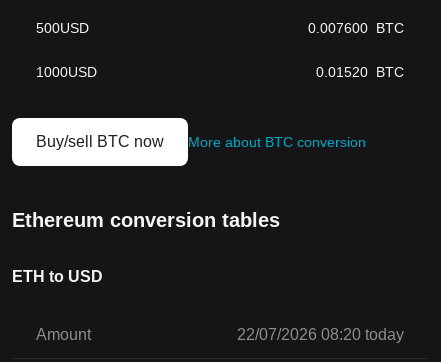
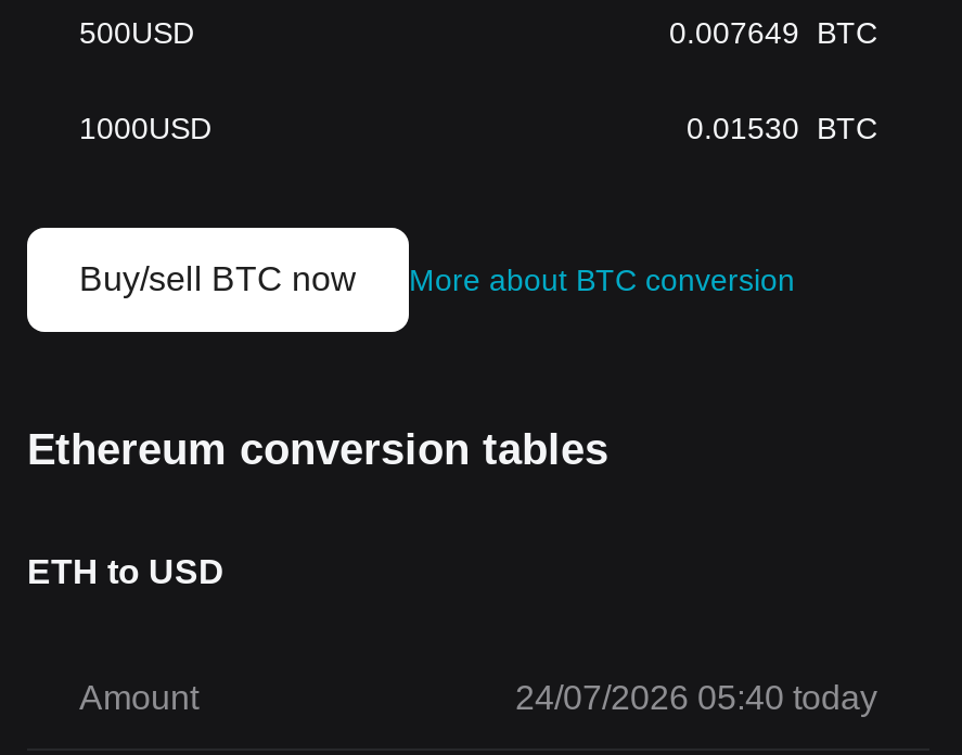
- 0.007600 BTC
+ 0.007649 BTC

- 0.01520 BTC
+ 0.01530 BTC

- 22/07/2026 08:20 today
+ 24/07/2026 05:40 today
